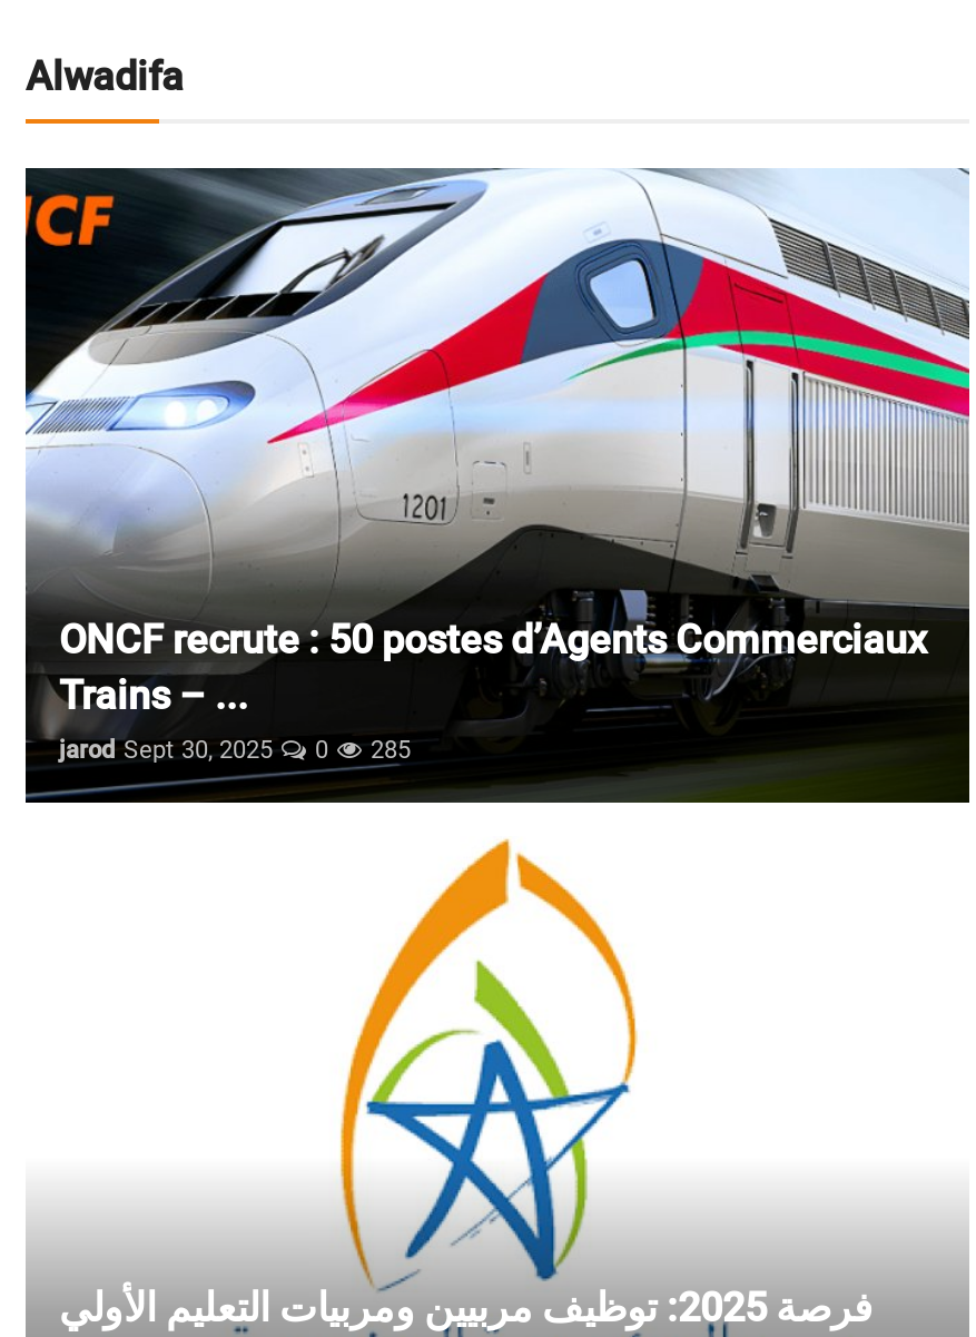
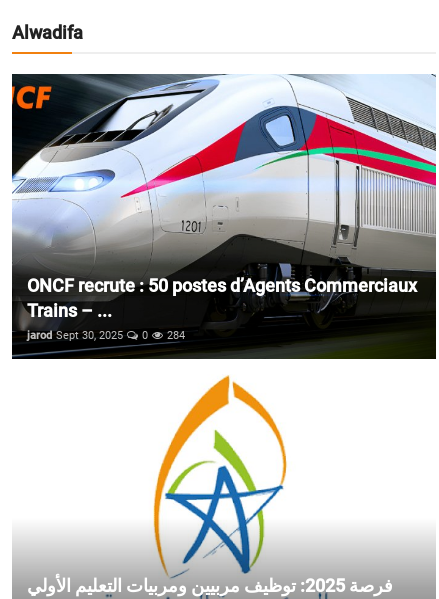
- jarod Sept 30, 2025 0 285
+ jarod Sept 30, 2025 0 284
